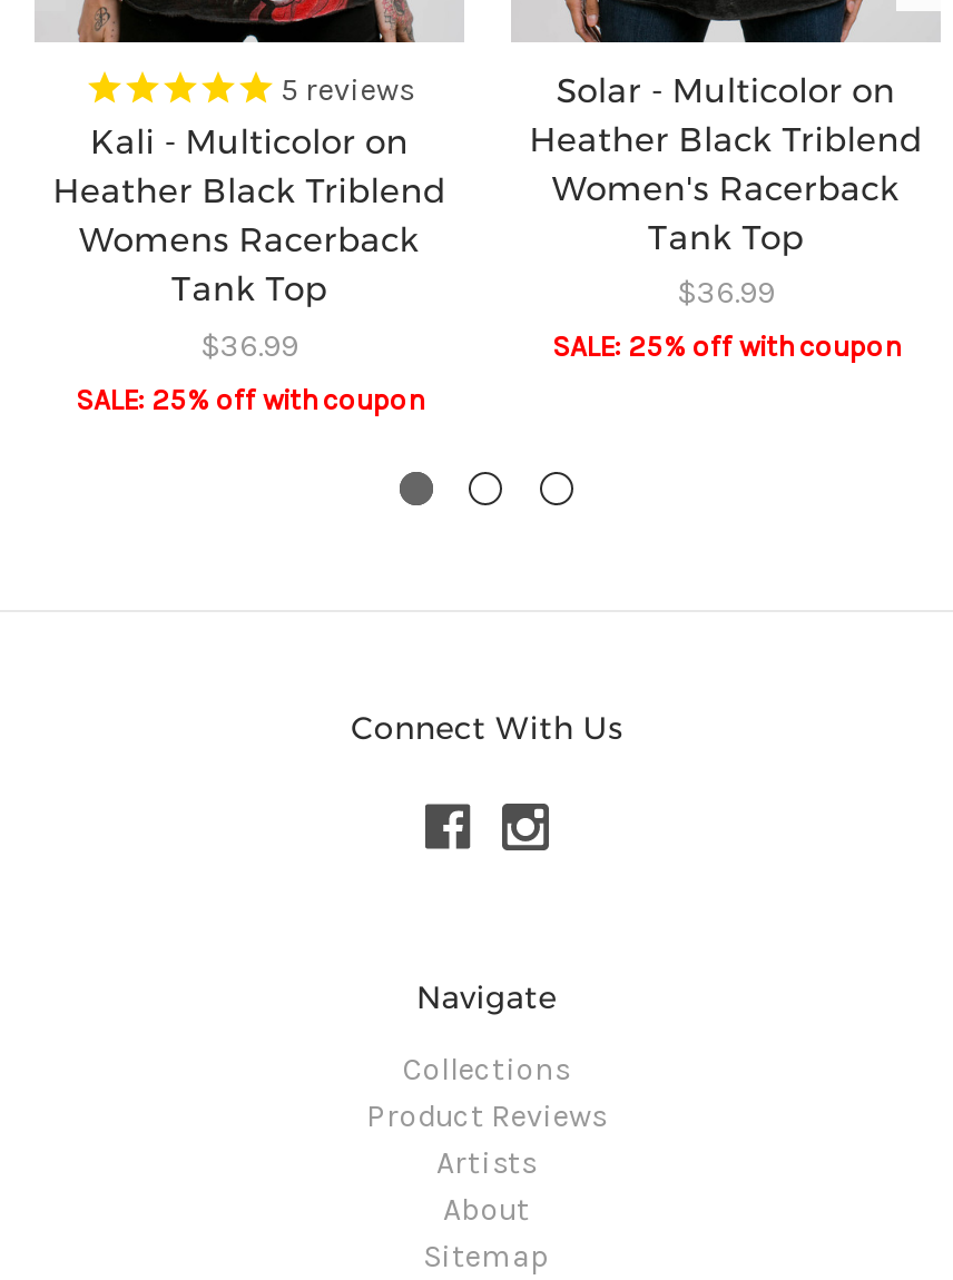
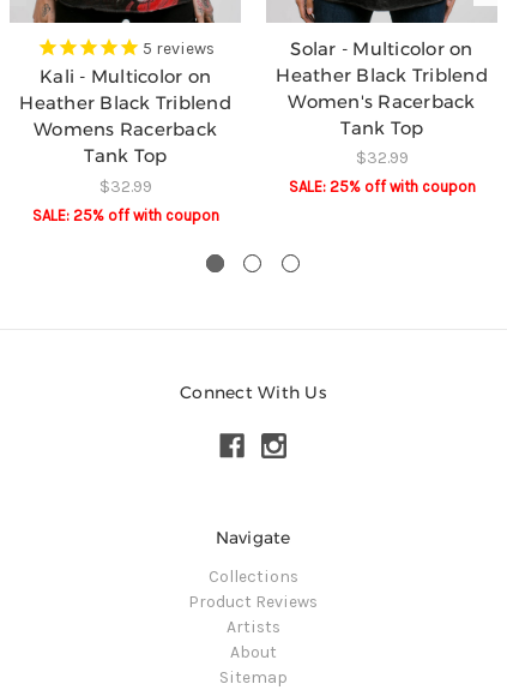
- $36.99
+ $32.99

- $36.99
+ $32.99
